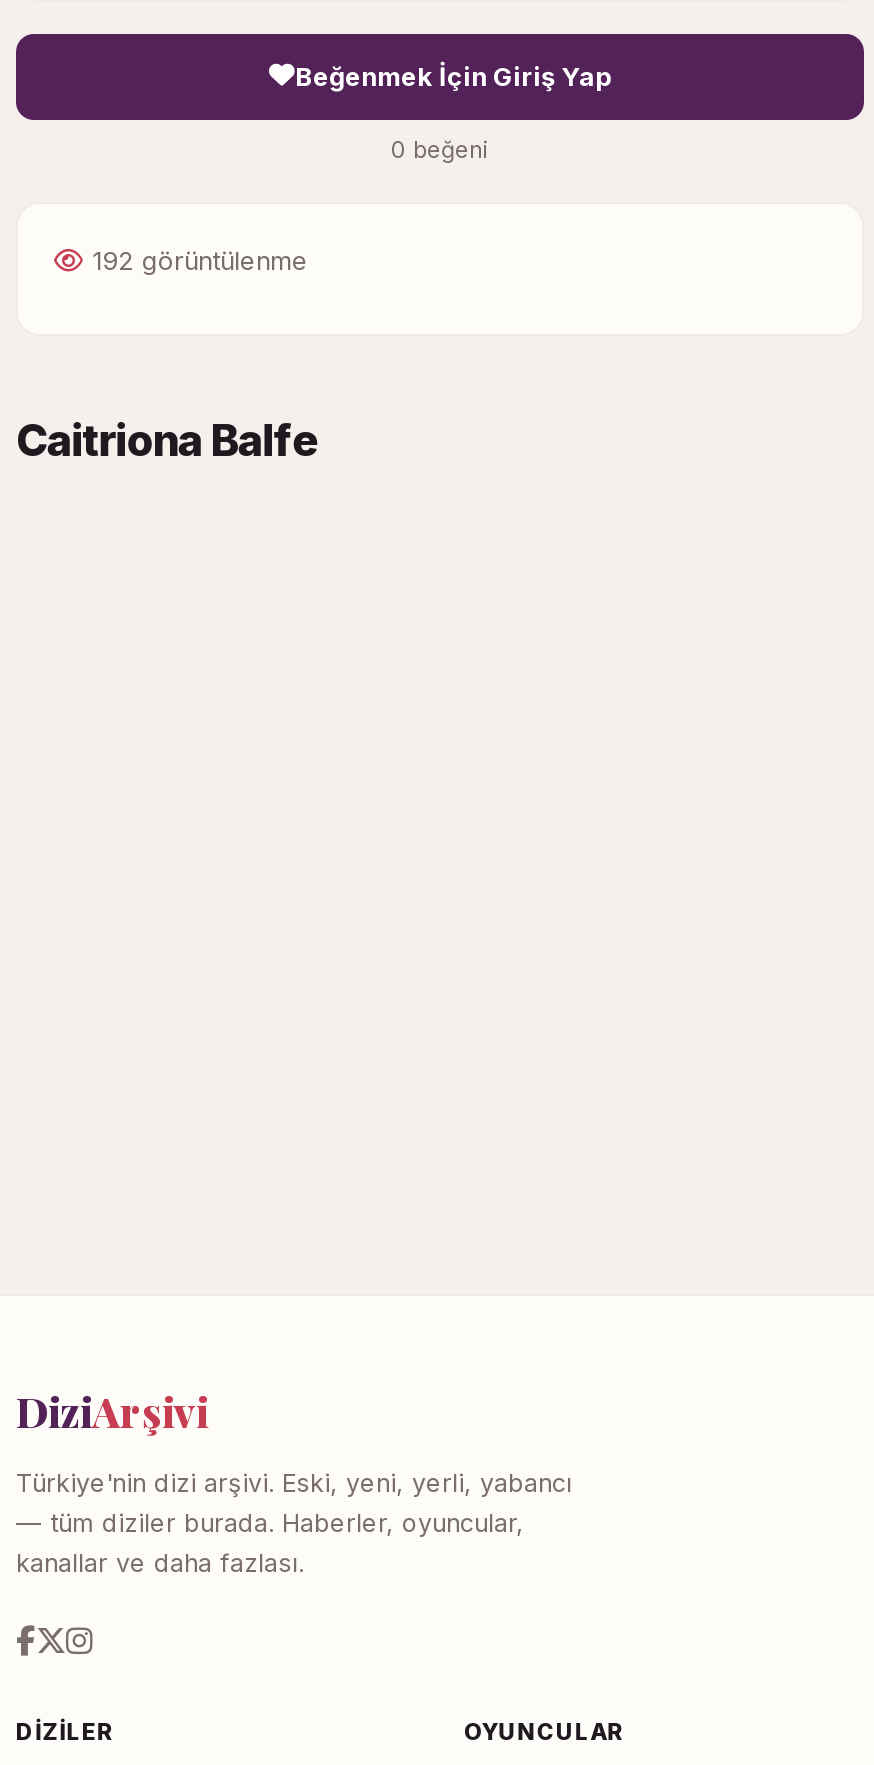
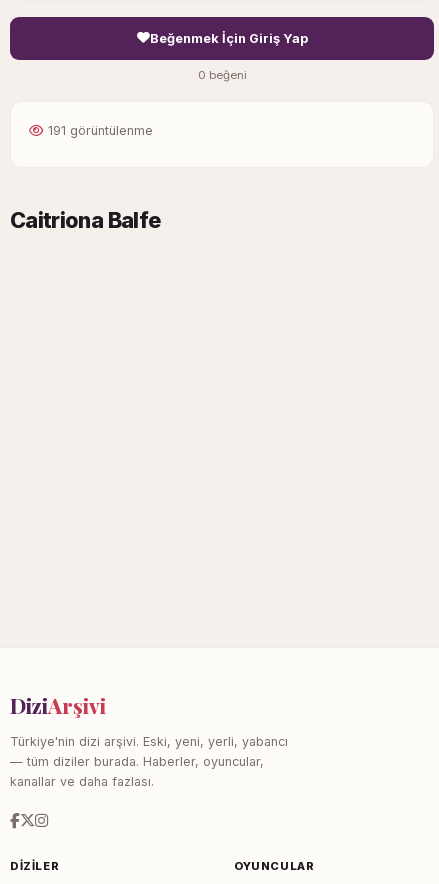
- 192 görüntülenme
+ 191 görüntülenme
